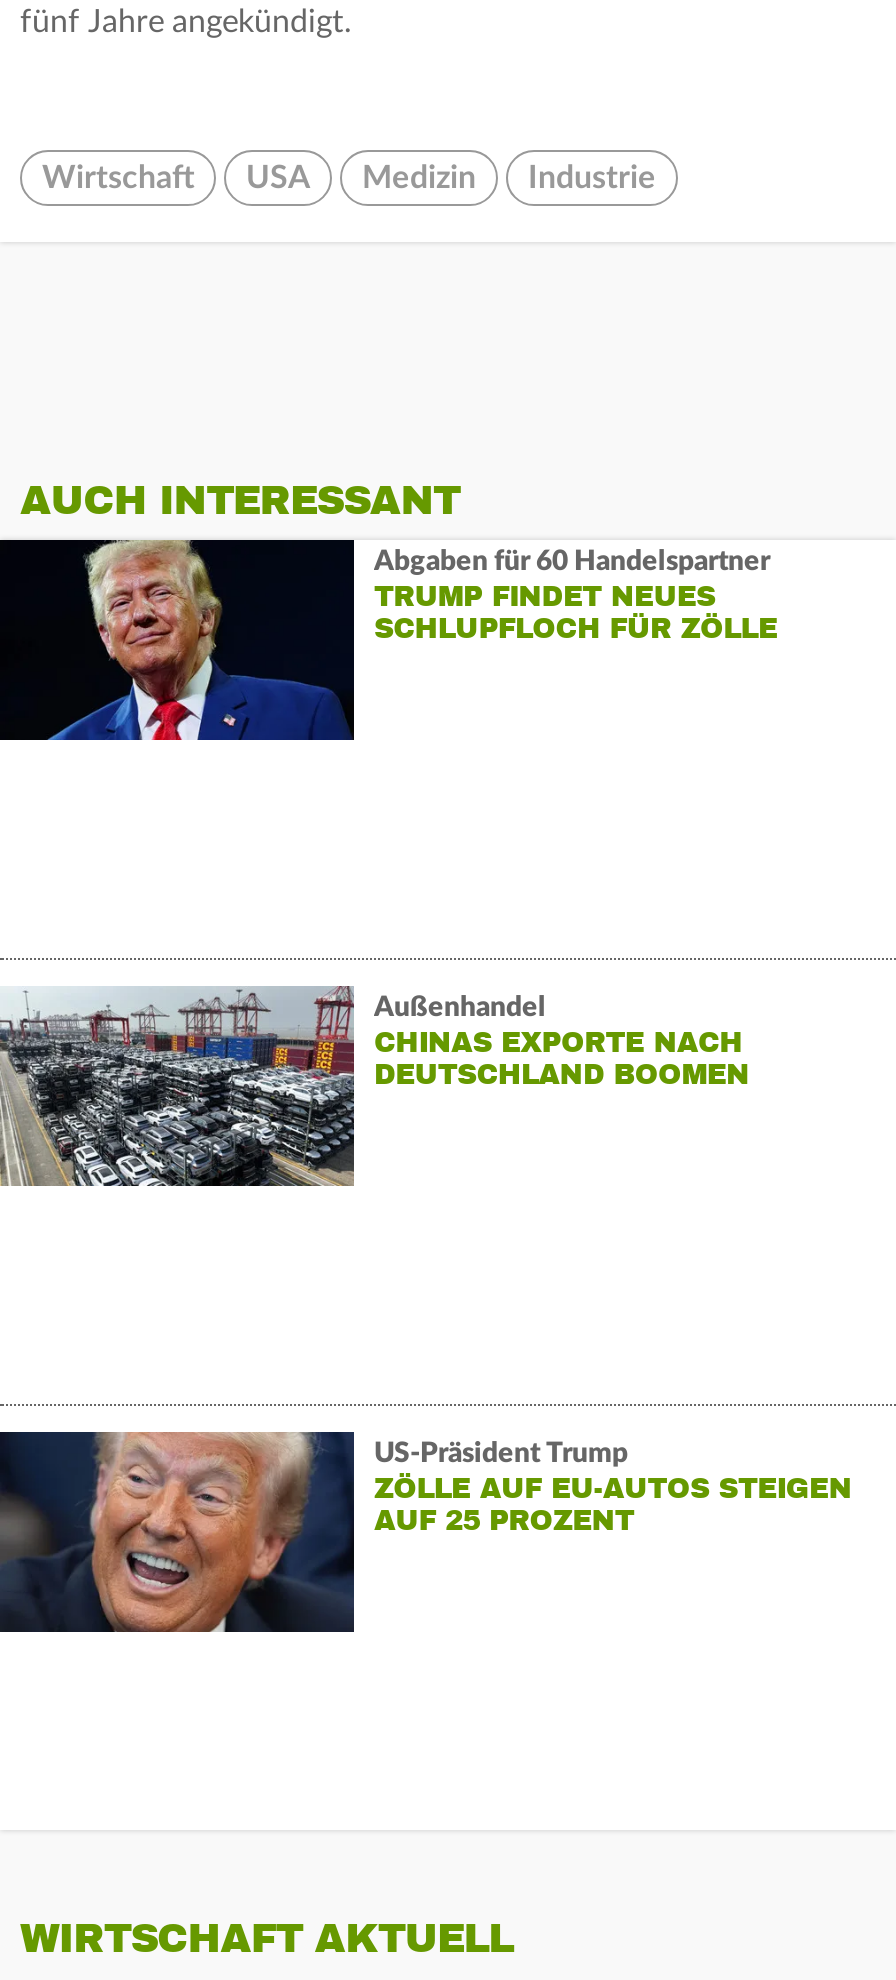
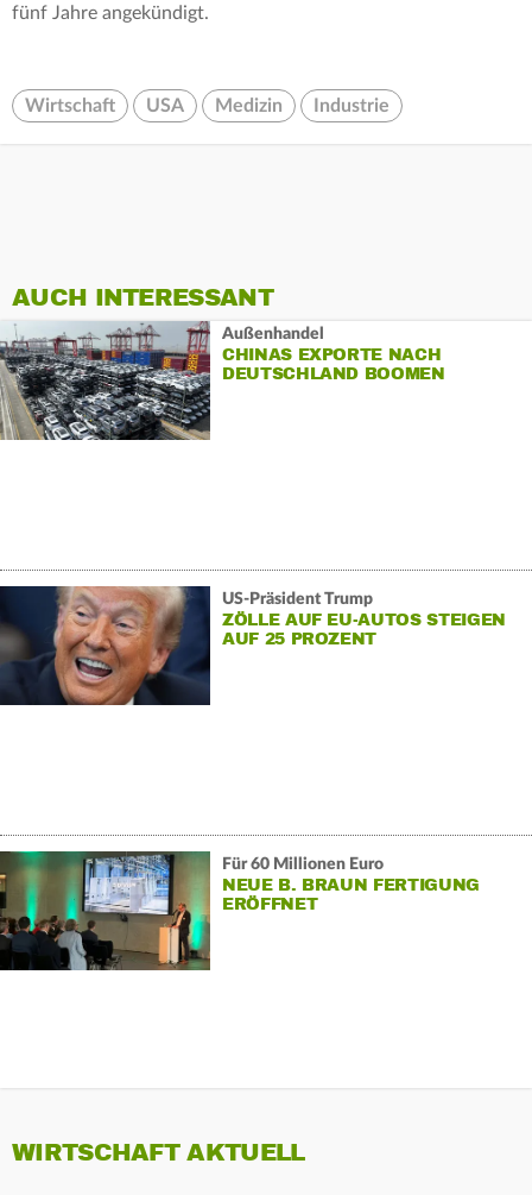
- [image]
- Abgaben für 60 Handelspartner
- TRUMP FINDET NEUES
- SCHLUPFLOCH FÜR ZÖLLE

moved up: [image] | Außenhandel | CHINAS EXPORTE NACH | DEUTSCHLAND BOOMEN | US-Präsident Trump | ZÖLLE AUF EU-AUTOS STEIGEN | AUF 25 PROZENT

+ [image]
+ Für 60 Millionen Euro
+ NEUE B. BRAUN FERTIGUNG
+ ERÖFFNET
